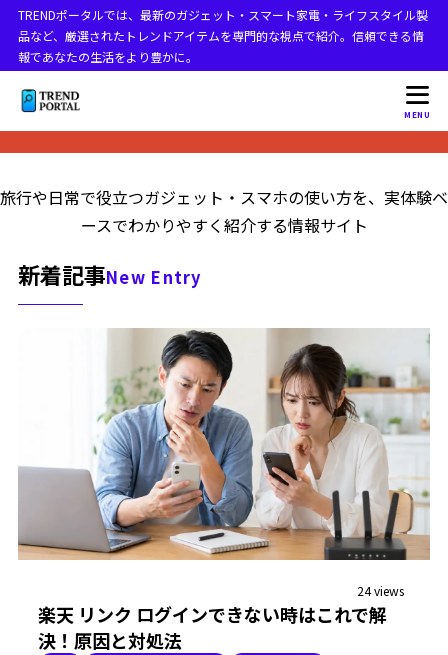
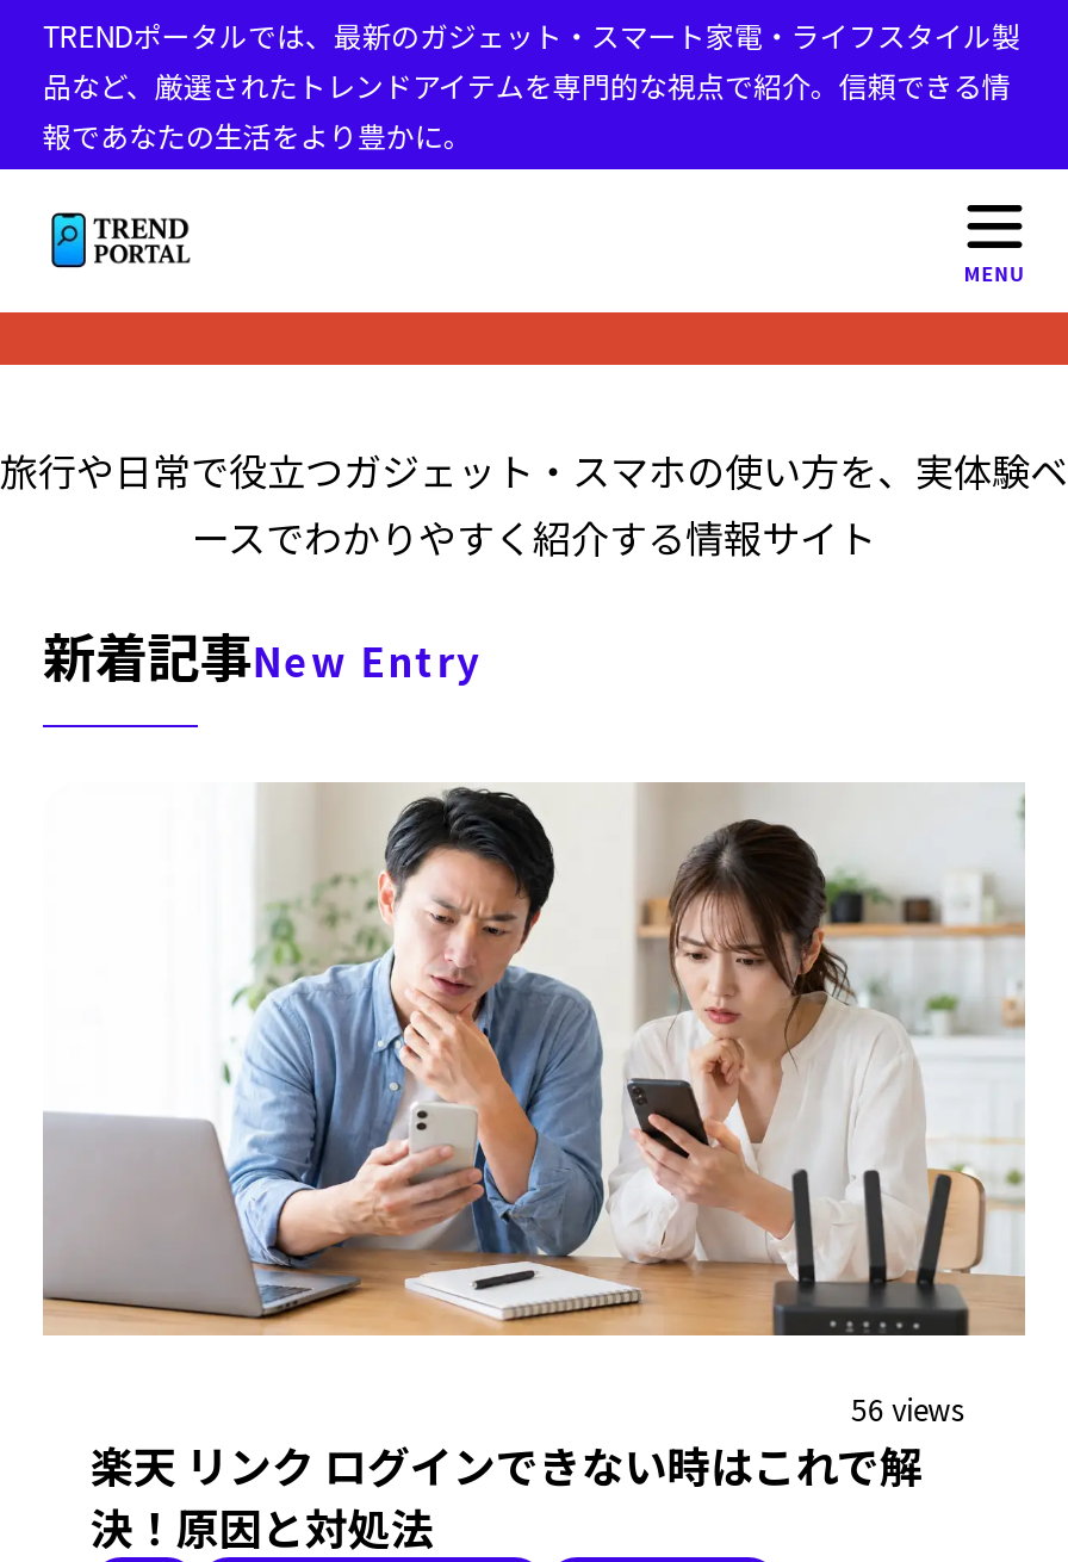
- 24 views
+ 56 views
